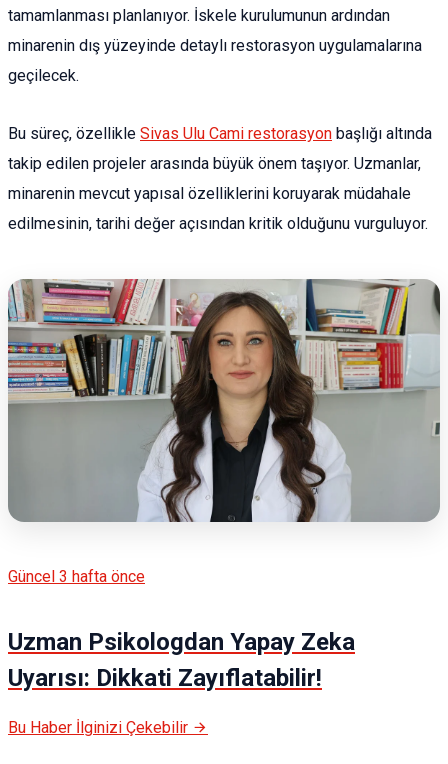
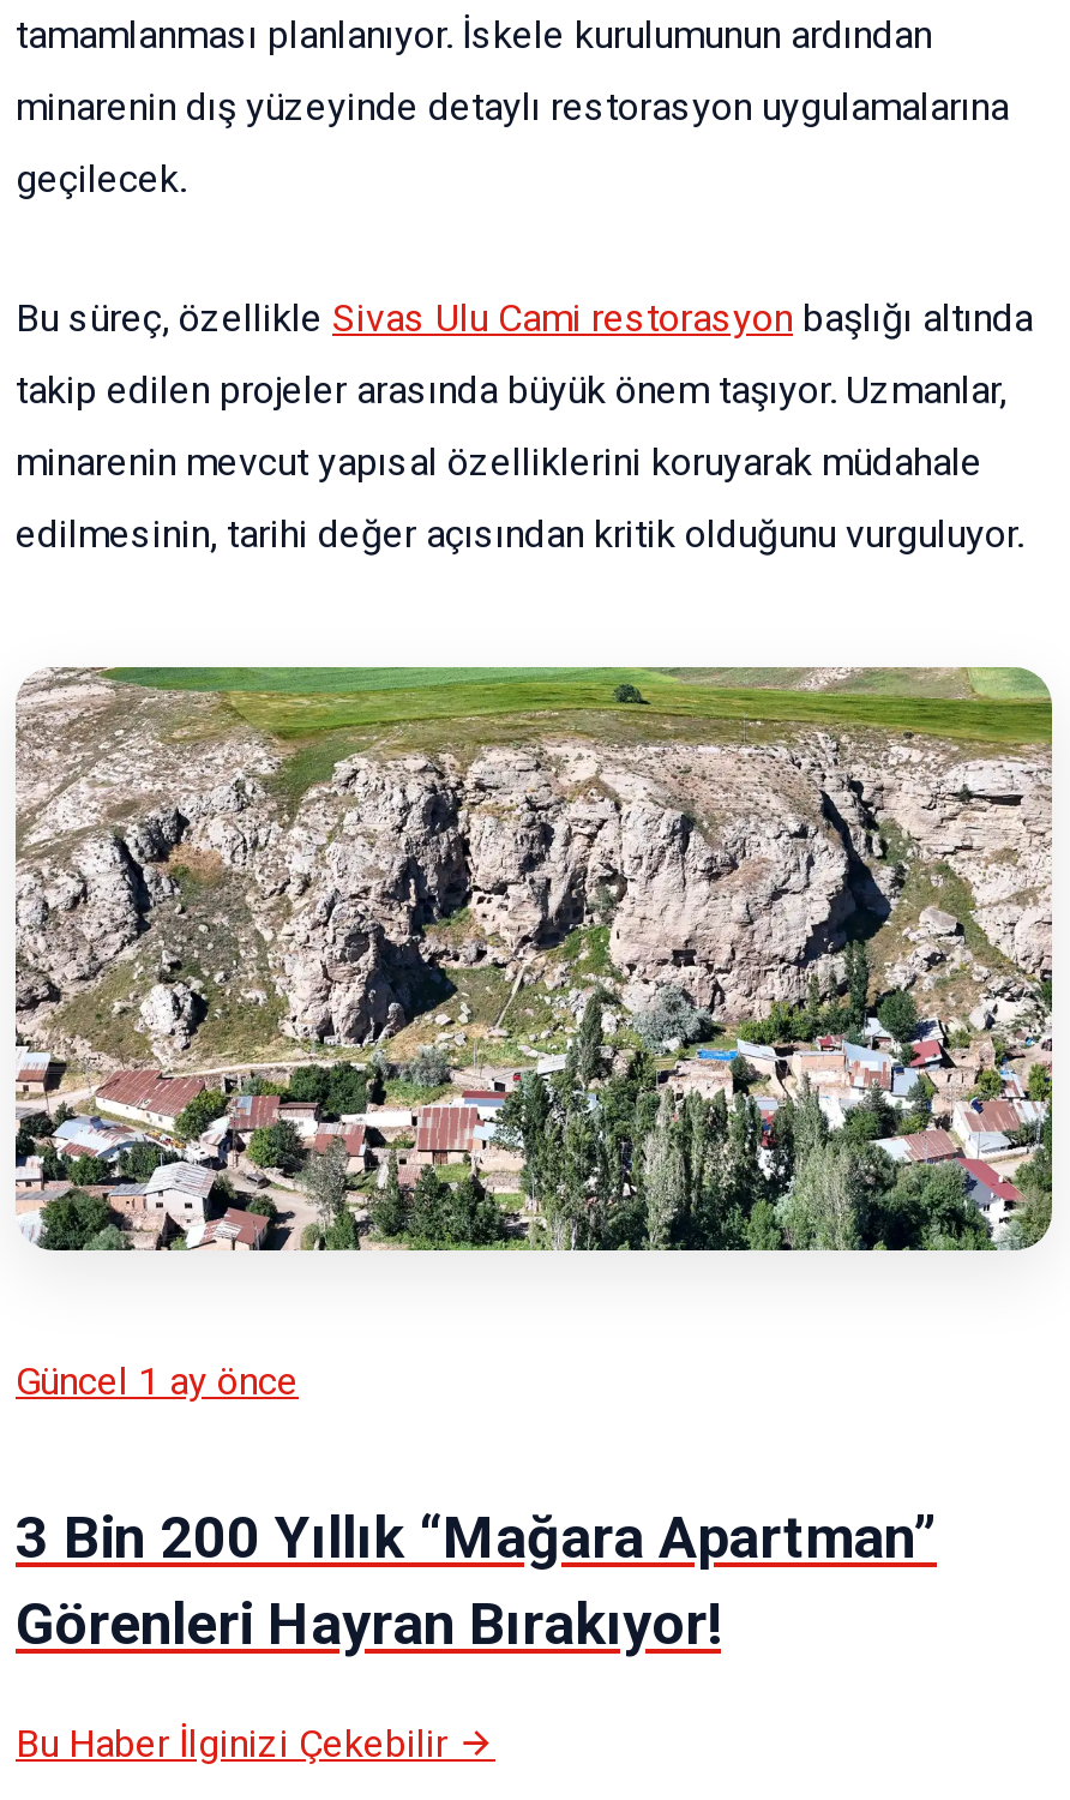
- [image]
+ [image]

- Güncel 3 hafta önce
+ Güncel 1 ay önce

- Uzman Psikologdan Yapay Zeka
- Uyarısı: Dikkati Zayıflatabilir!
+ 3 Bin 200 Yıllık “Mağara Apartman”
+ Görenleri Hayran Bırakıyor!
